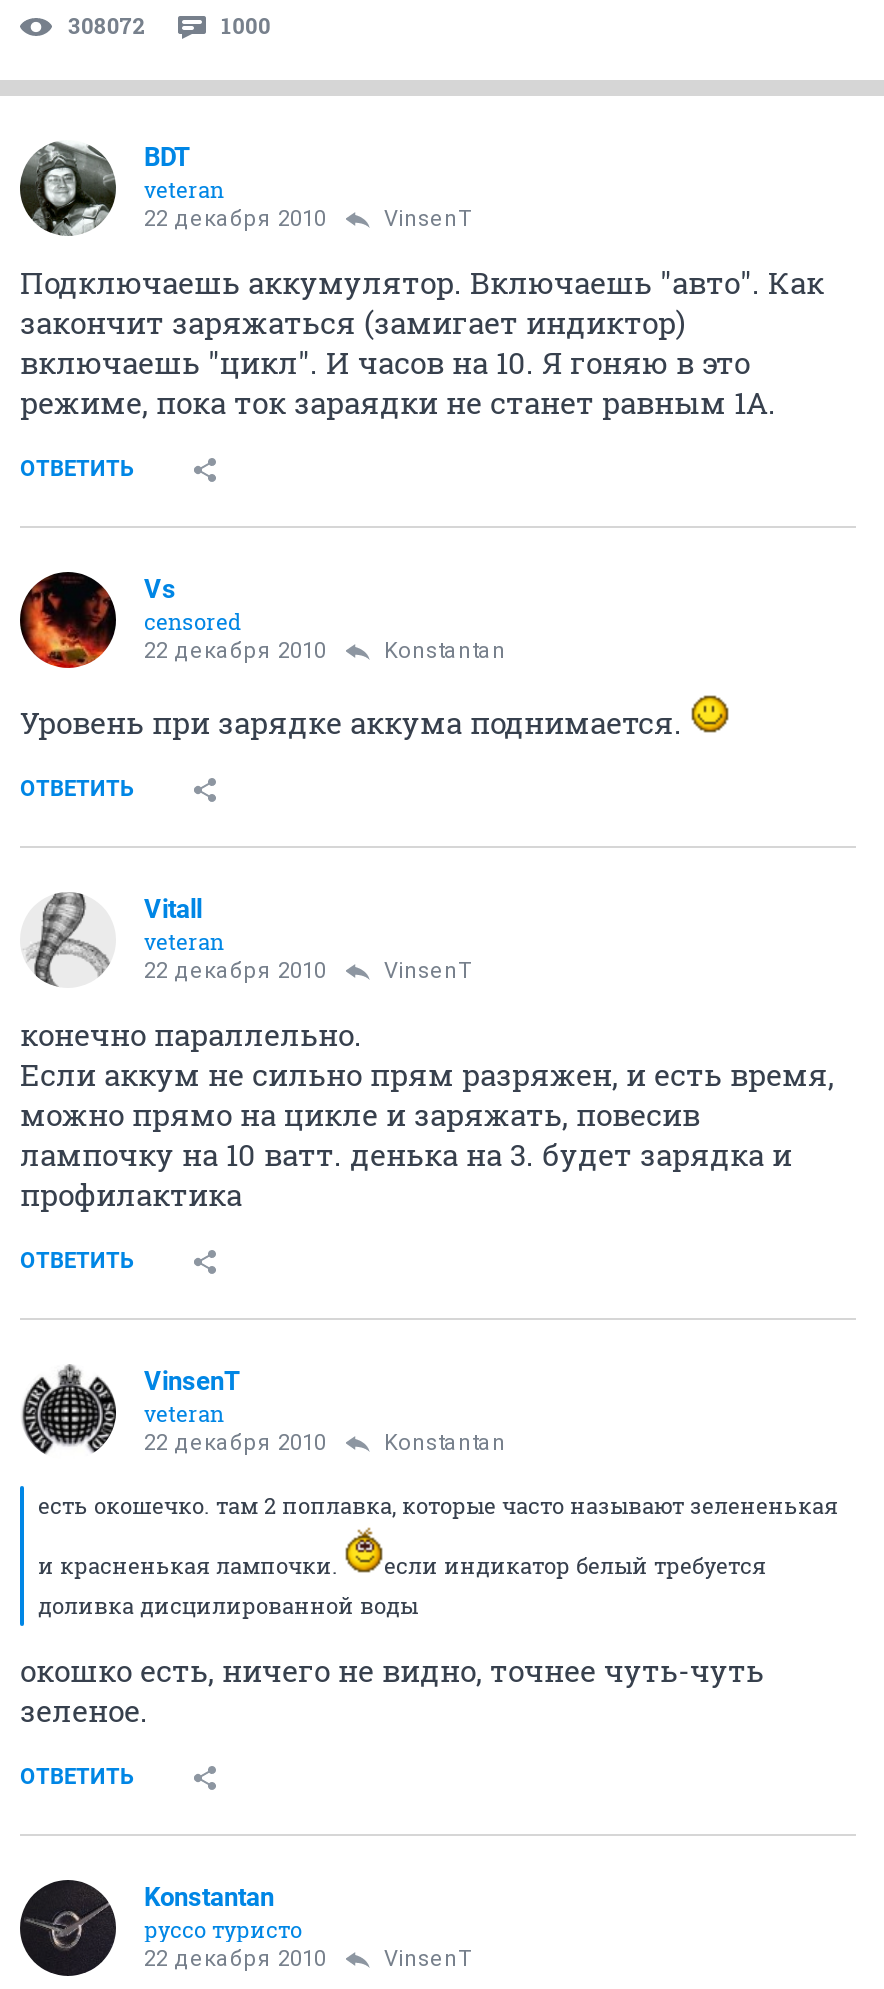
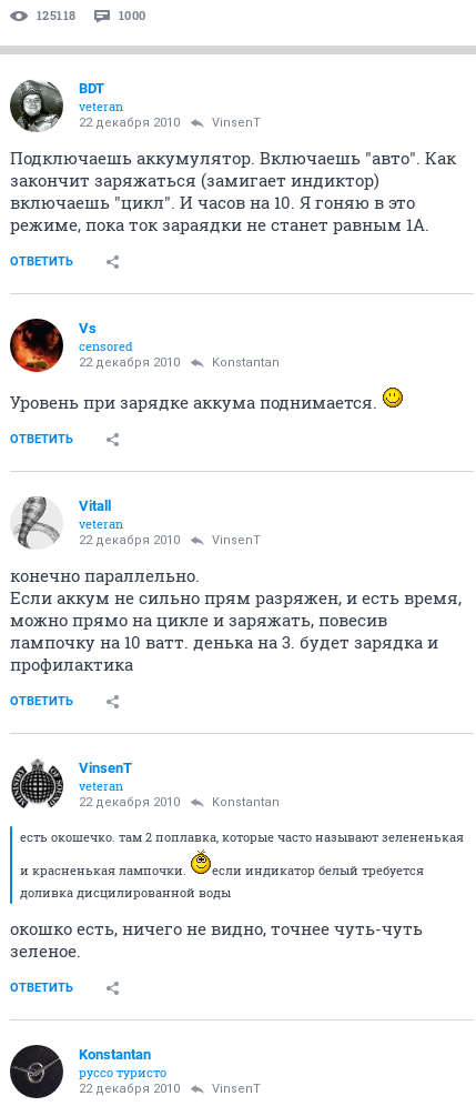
- 308072
+ 125118
